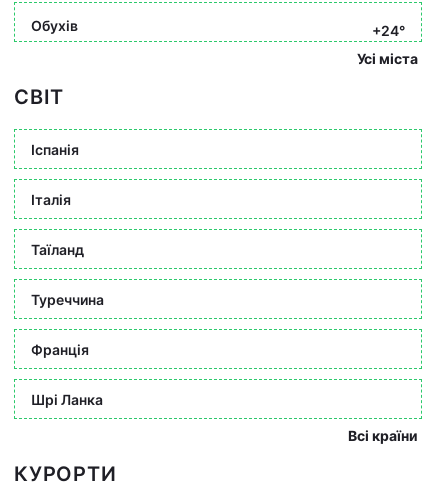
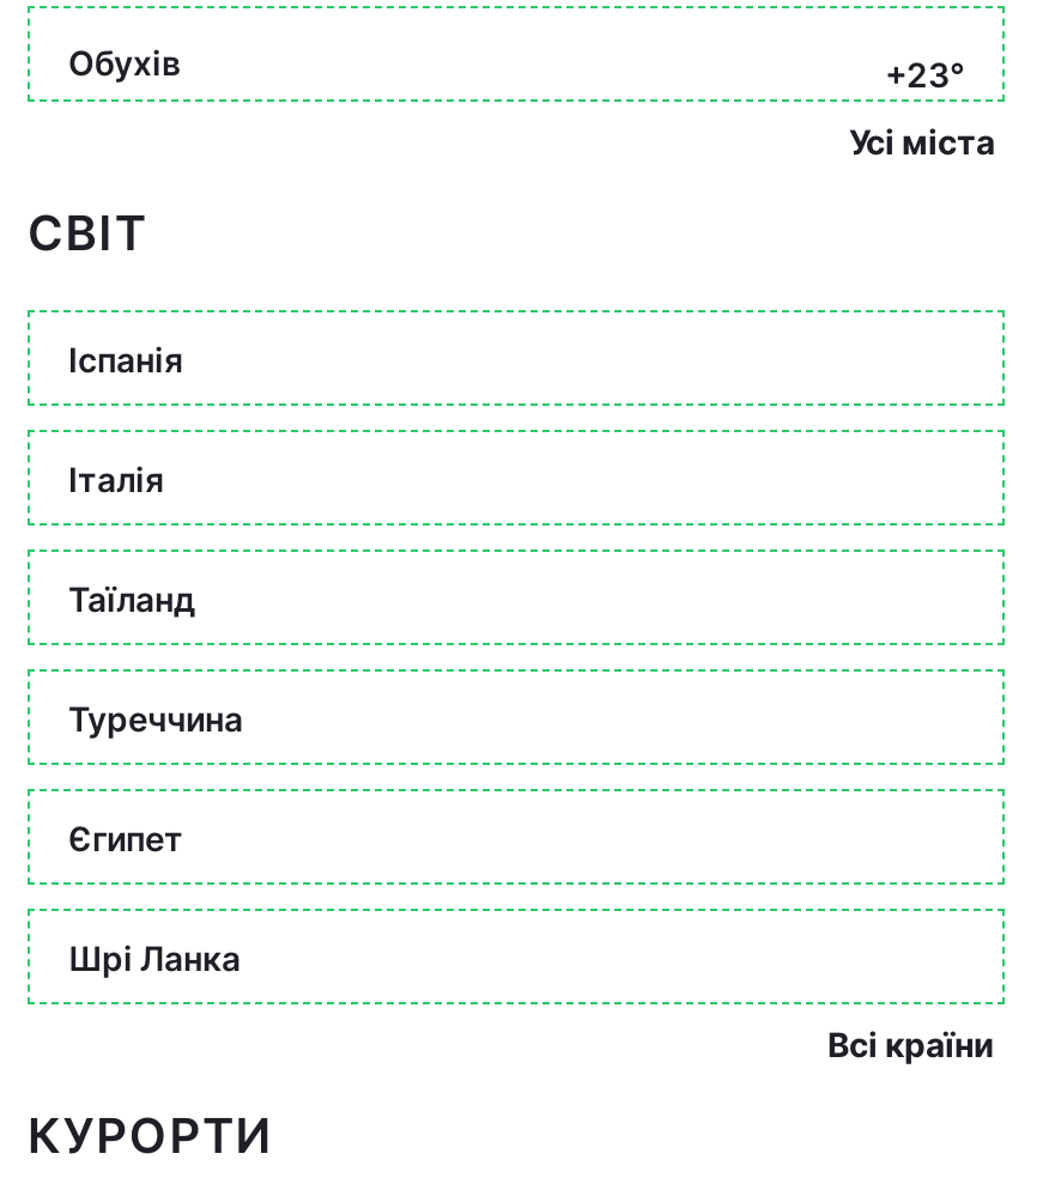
- +24°
+ +23°

- Франція
+ Єгипет
